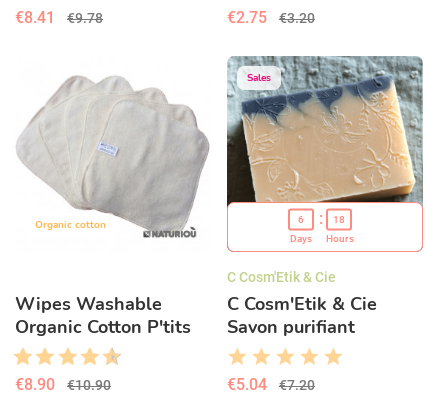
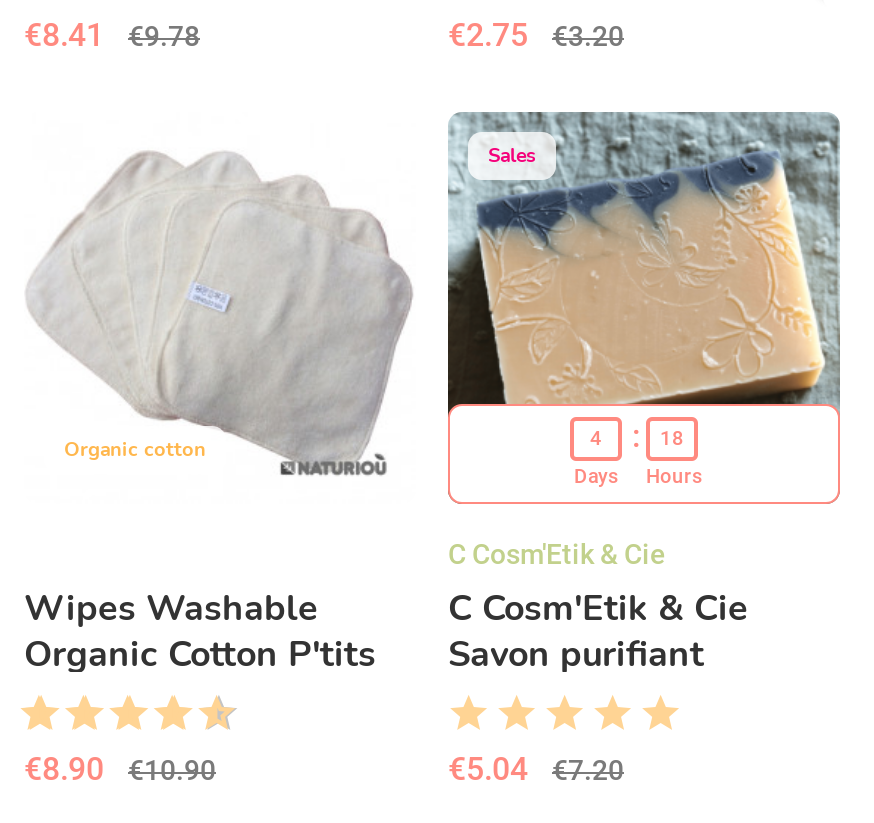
- 6
+ 4
